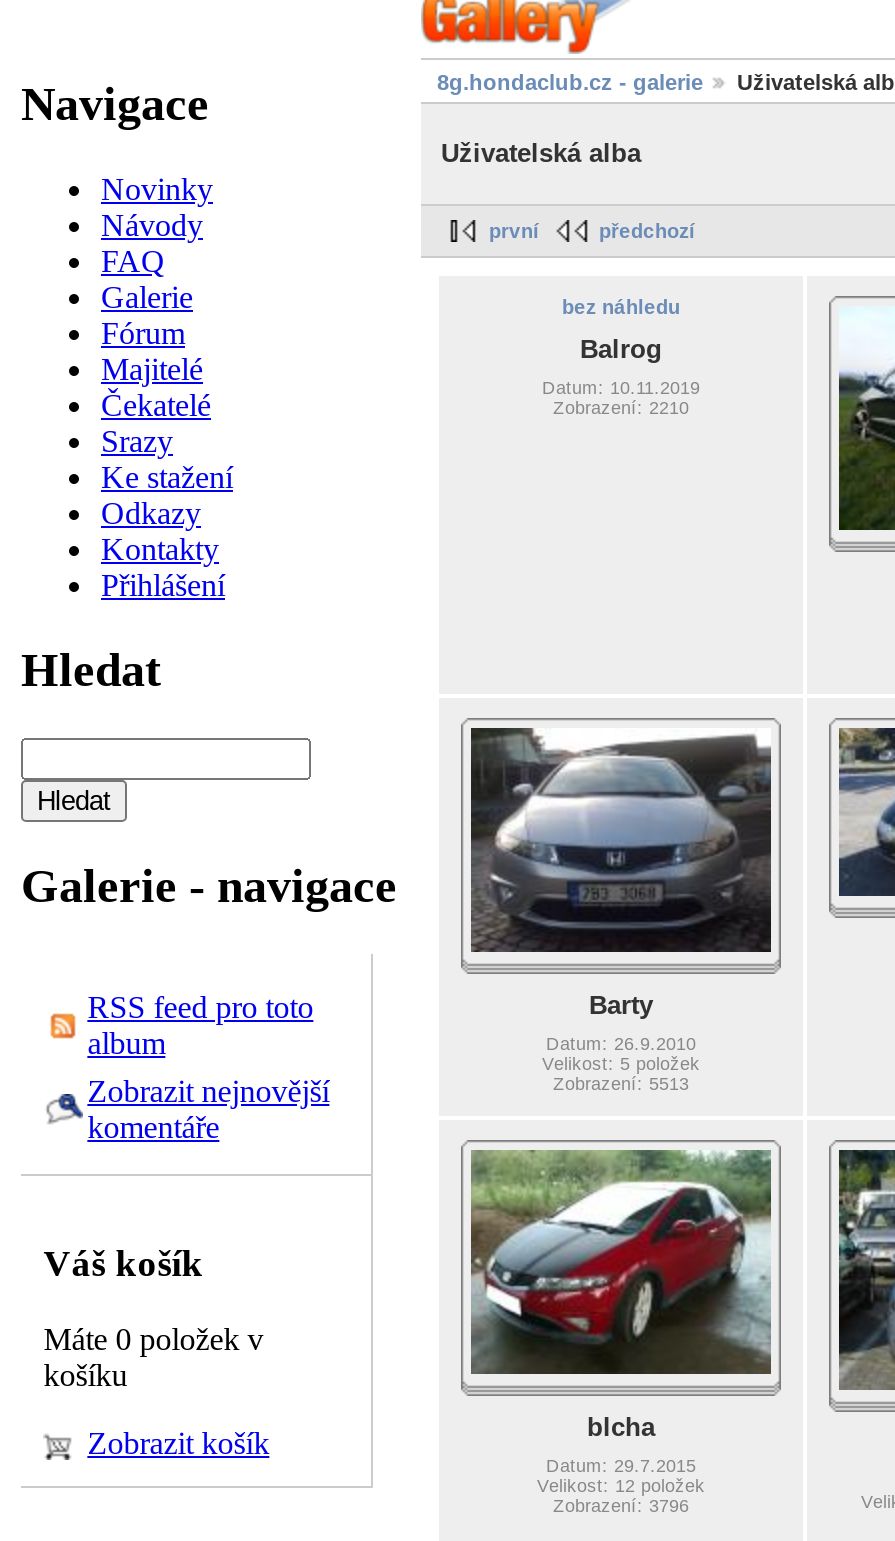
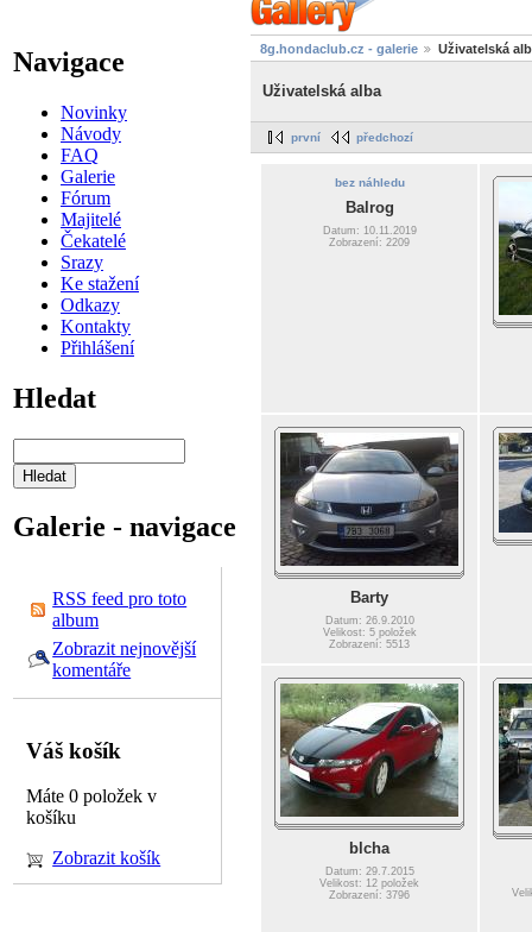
- Zobrazení: 2210
+ Zobrazení: 2209
